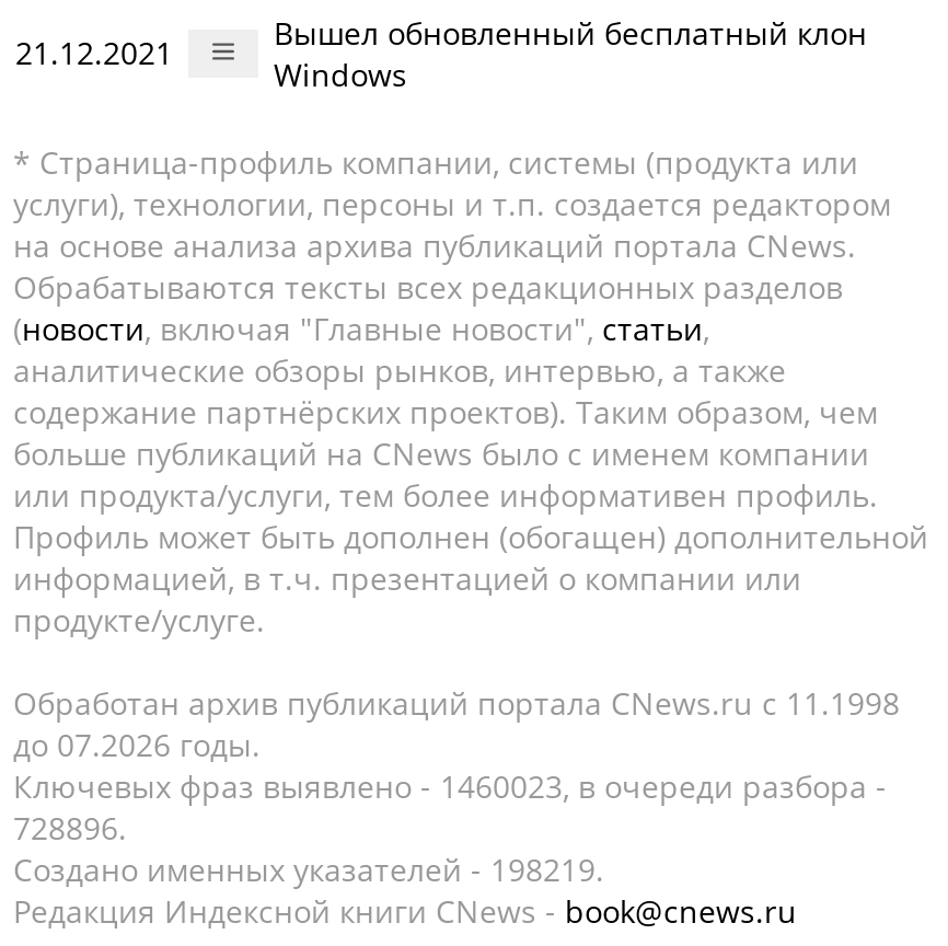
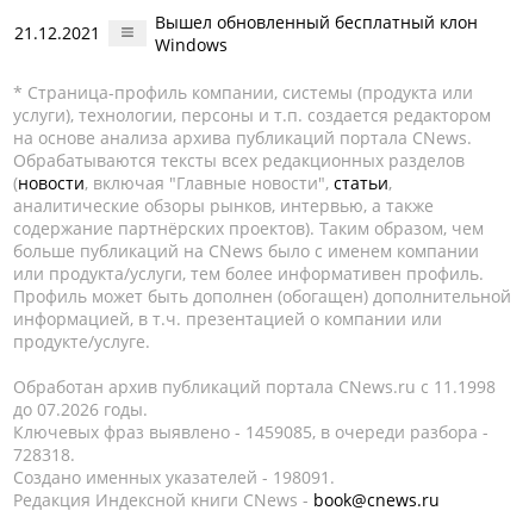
- Ключевых фраз выявлено - 1460023, в очереди разбора -
+ Ключевых фраз выявлено - 1459085, в очереди разбора -

- 728896.
+ 728318.

- Создано именных указателей - 198219.
+ Создано именных указателей - 198091.
